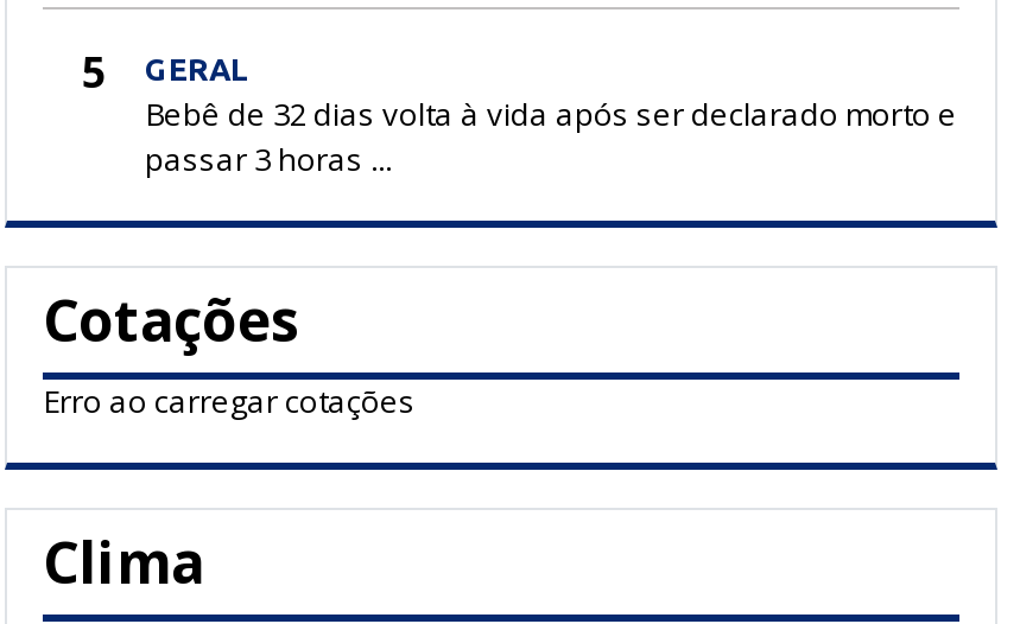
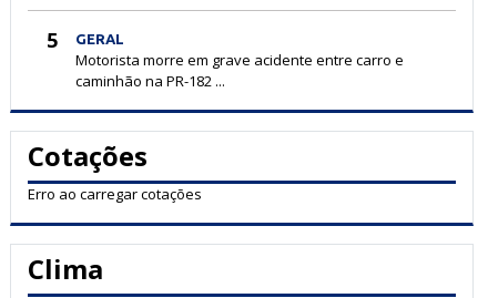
- Bebê de 32 dias volta à vida após ser declarado morto e
- passar 3 horas ...
+ Motorista morre em grave acidente entre carro e
+ caminhão na PR-182 ...
